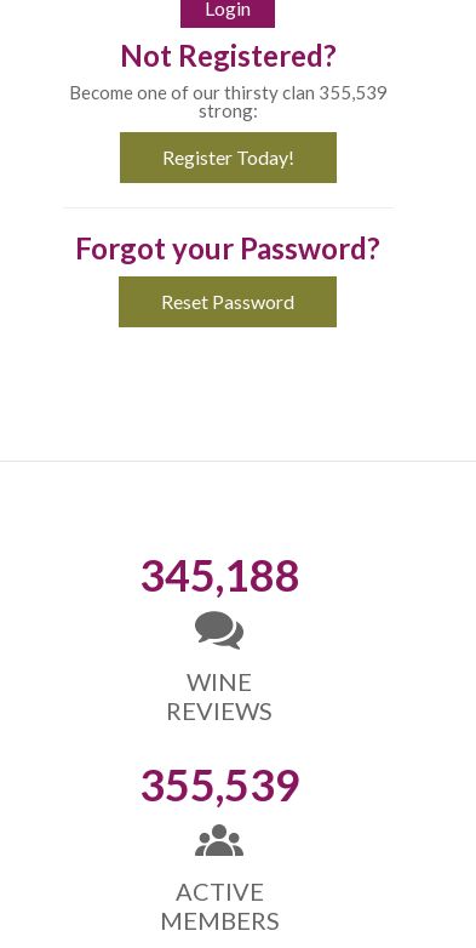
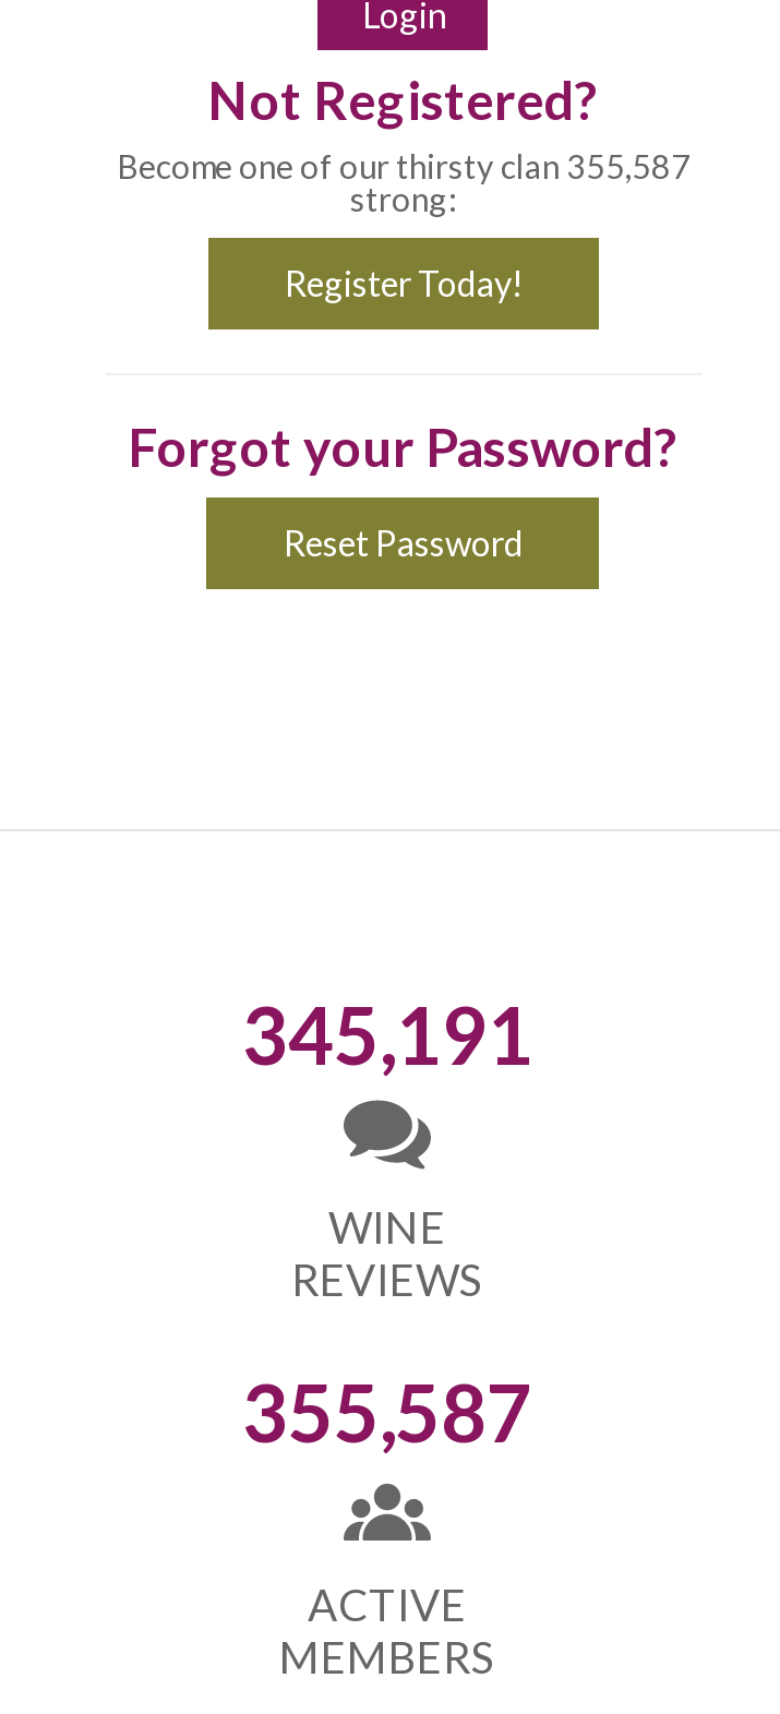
- Become one of our thirsty clan 355,539
+ Become one of our thirsty clan 355,587

- 345,188
+ 345,191

- 355,539
+ 355,587
